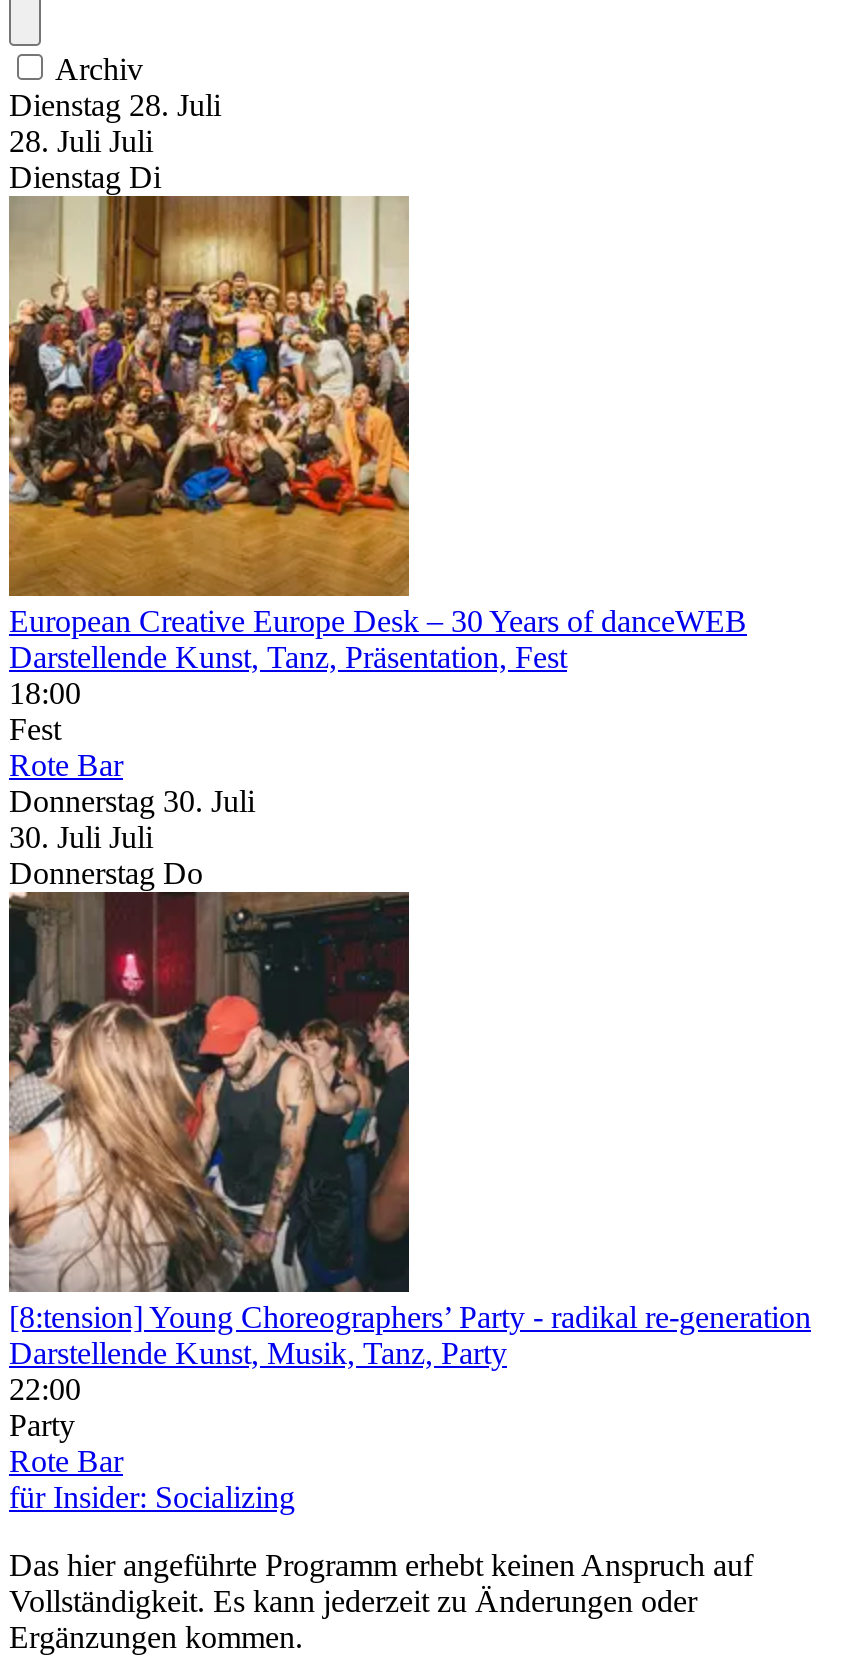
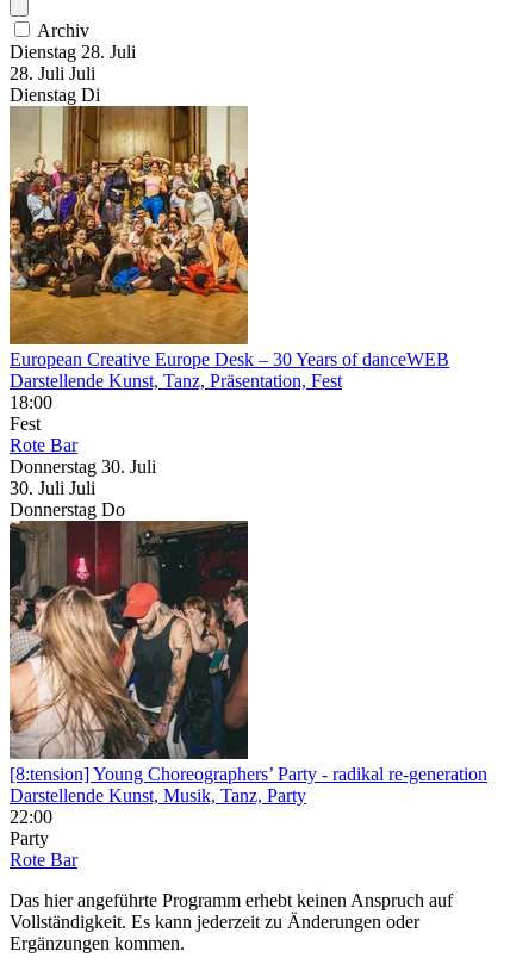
- für Insider: Socializing
